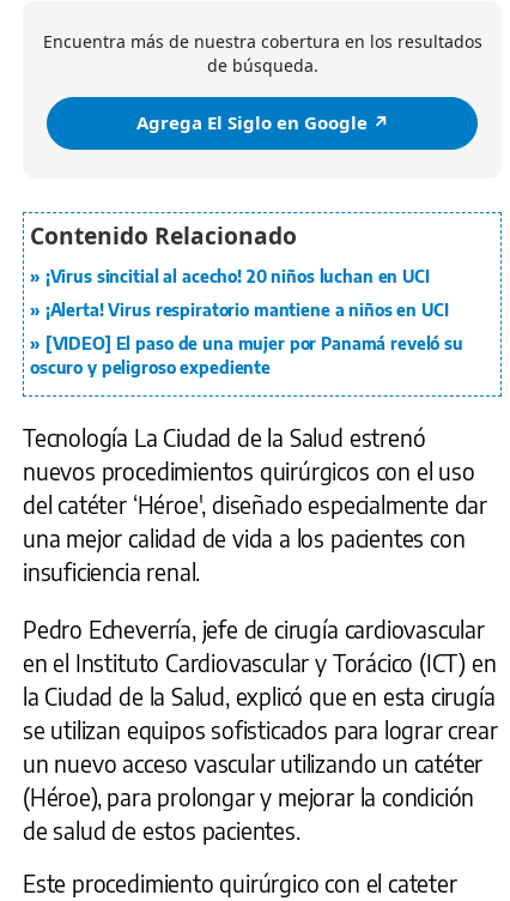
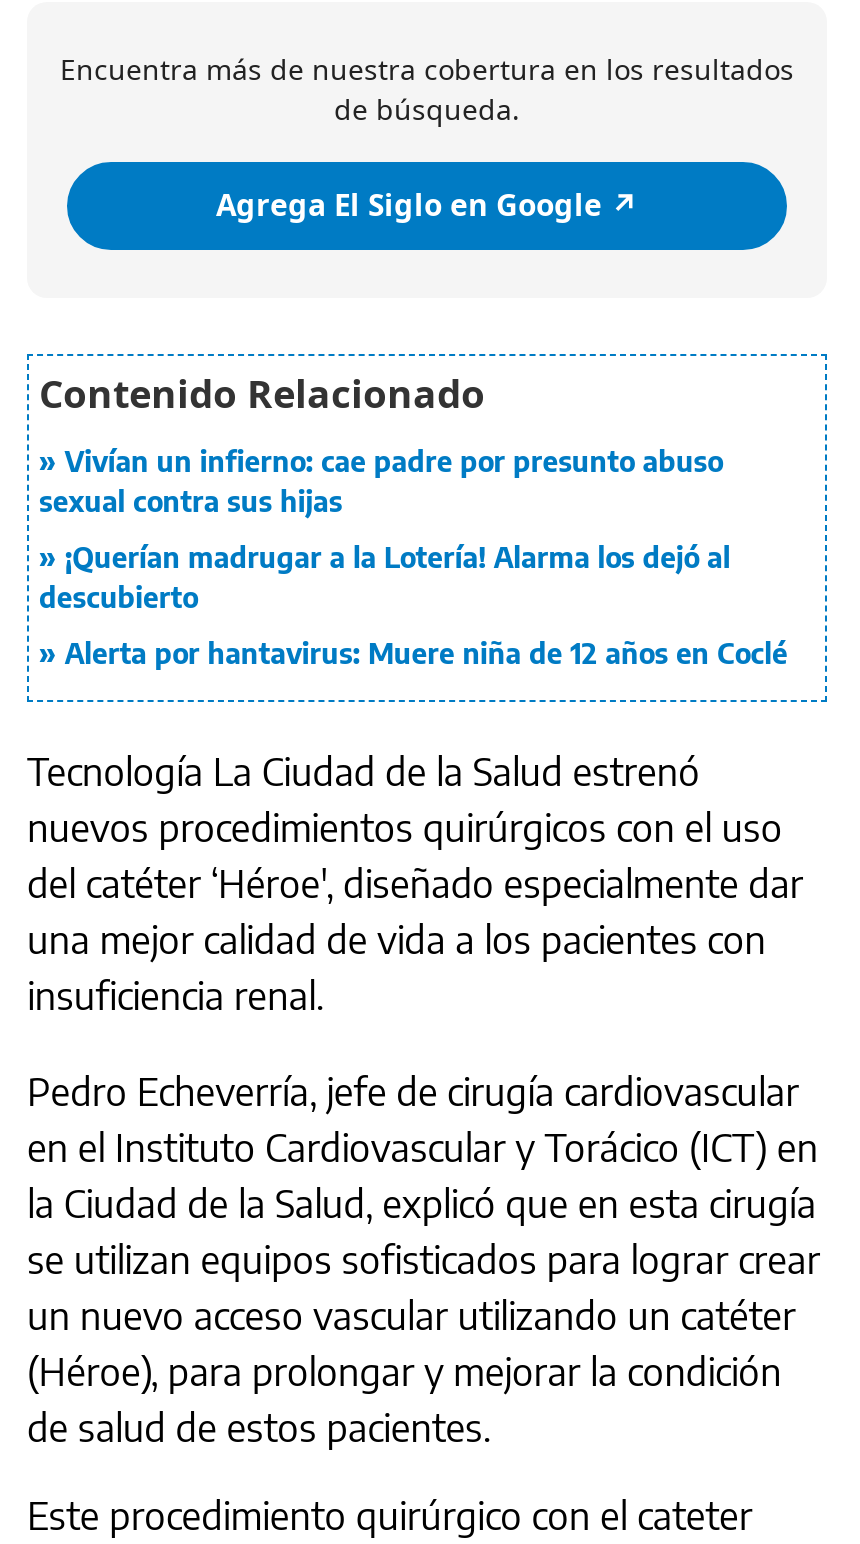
- ¡Virus sincitial al acecho! 20 niños luchan en UCI
+ Vivían un infierno: cae padre por presunto abuso
+ sexual contra sus hijas

- ¡Alerta! Virus respiratorio mantiene a niños en UCI
+ ¡Querían madrugar a la Lotería! Alarma los dejó al
+ descubierto

- [VIDEO] El paso de una mujer por Panamá reveló su
- oscuro y peligroso expediente
+ Alerta por hantavirus: Muere niña de 12 años en Coclé
